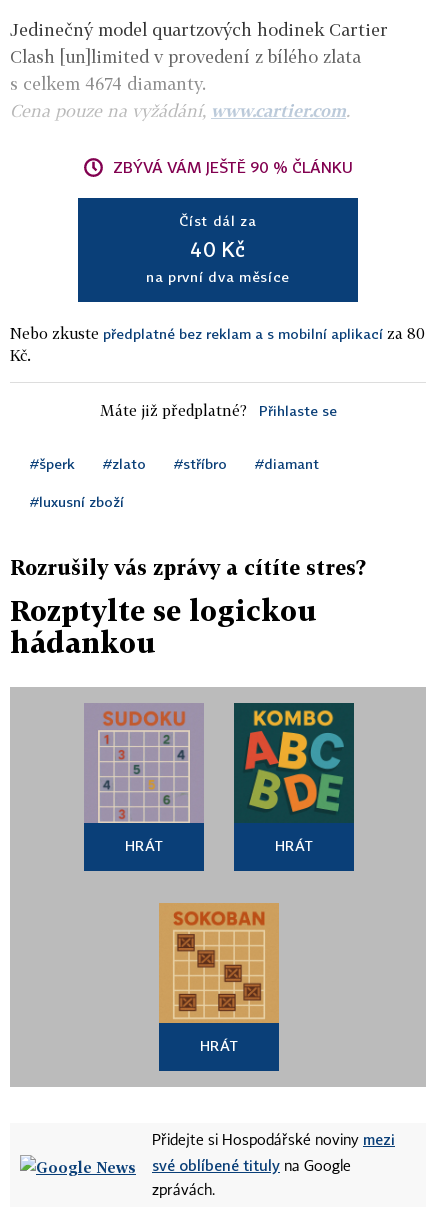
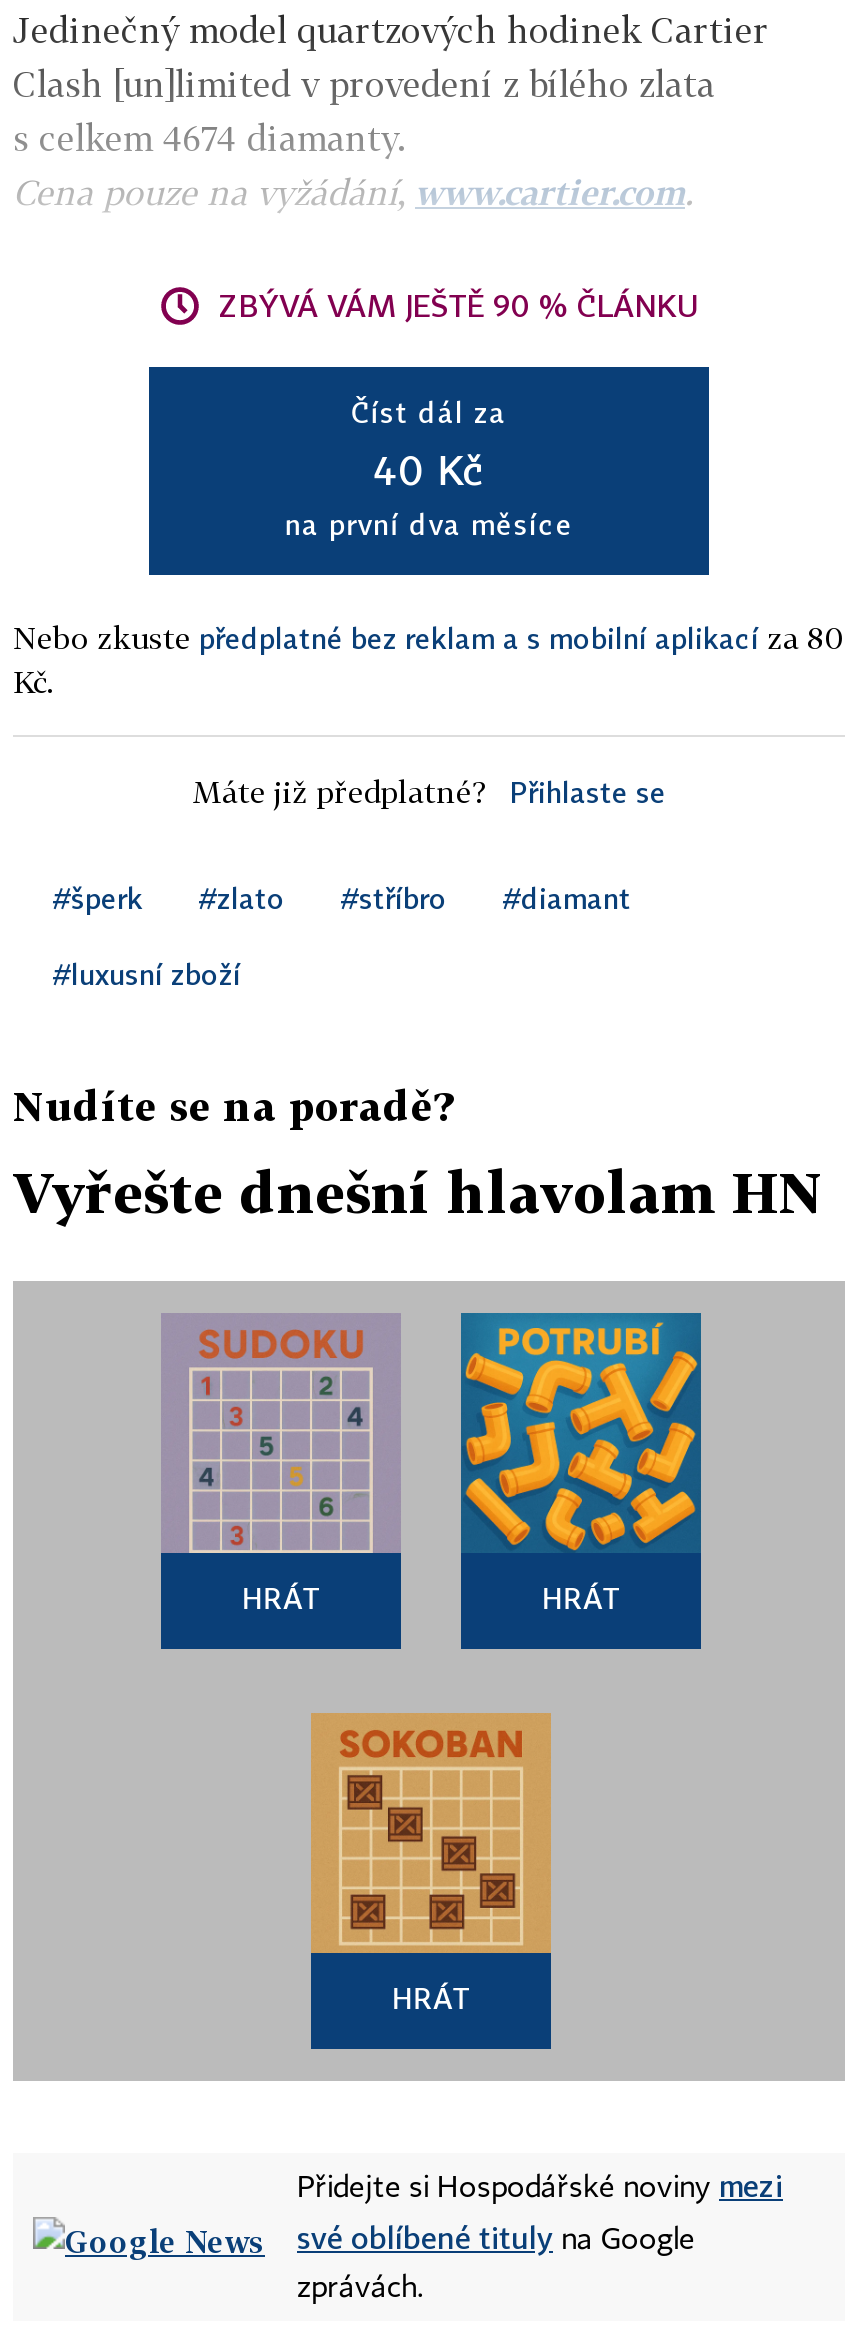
- Rozrušily vás zprávy a cítíte stres?
+ Nudíte se na poradě?

- Rozptylte se logickou
- hádankou
+ Vyřešte dnešní hlavolam HN

- [image]
+ [image]
